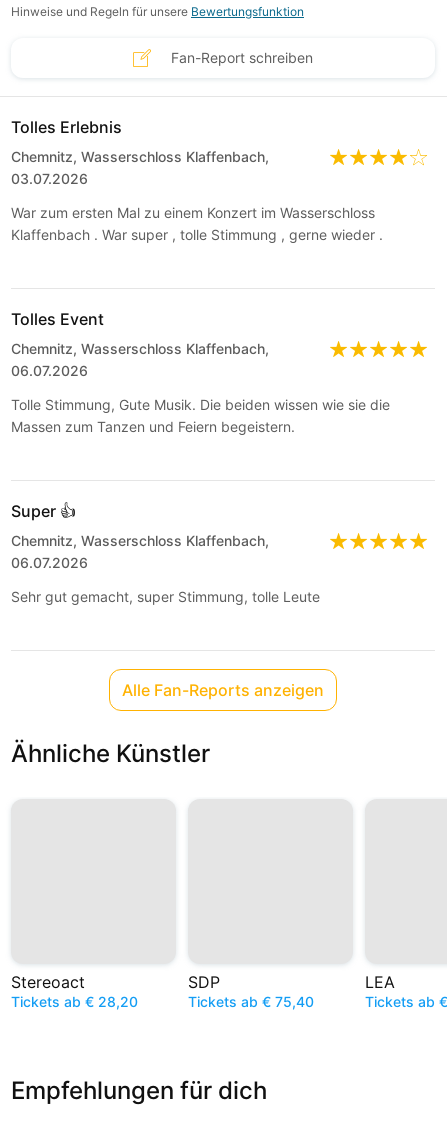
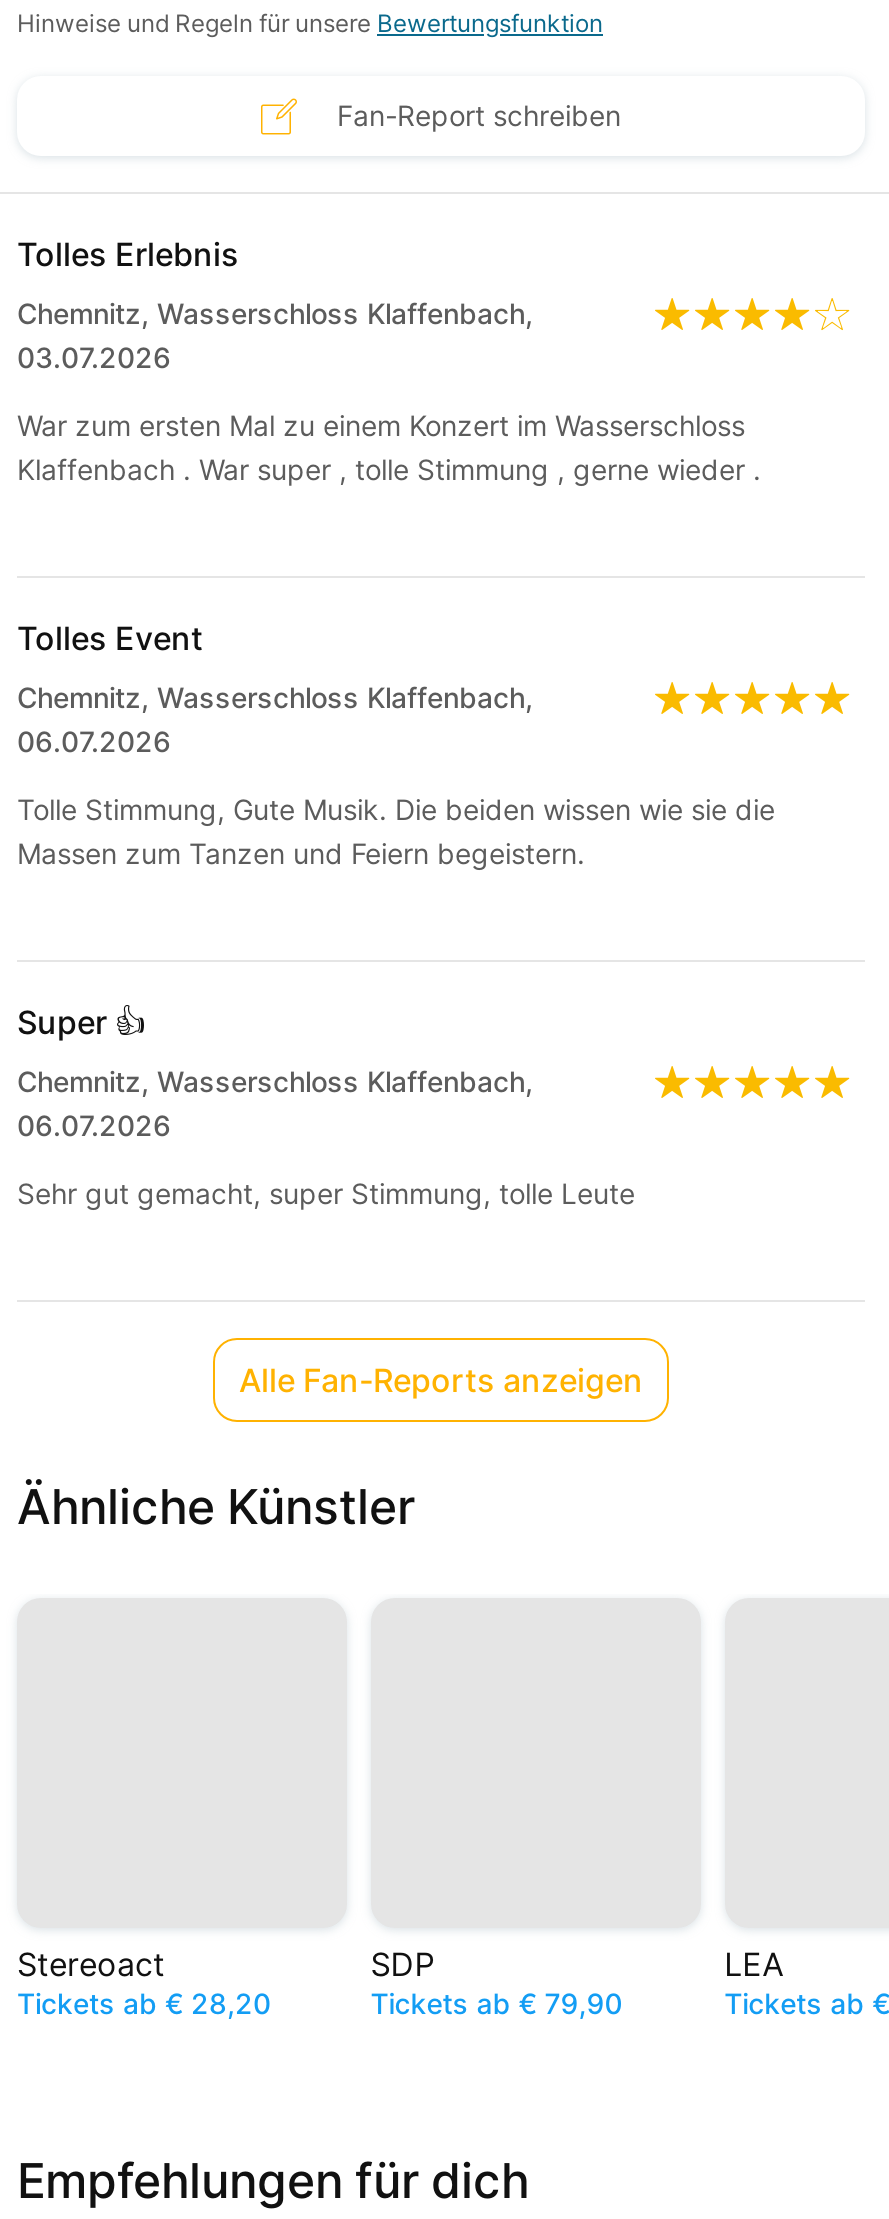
- Tickets ab € 75,40
+ Tickets ab € 79,90
